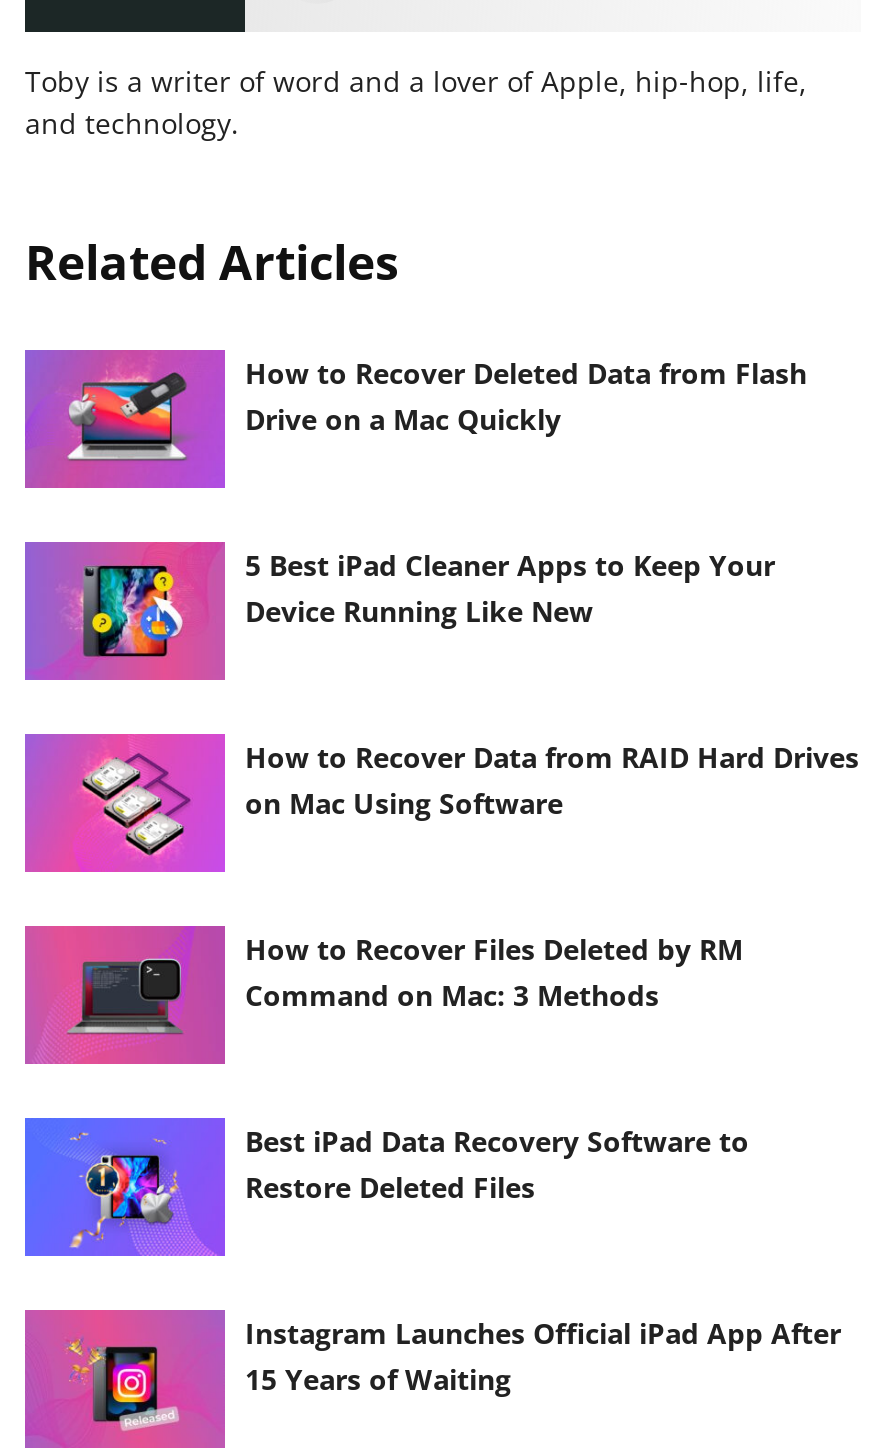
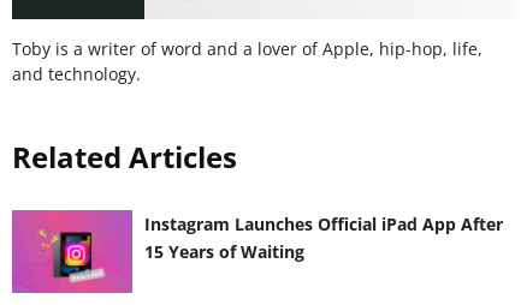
- [image]
- How to Recover Deleted Data from Flash
- Drive on a Mac Quickly

- [image]
- 5 Best iPad Cleaner Apps to Keep Your
- Device Running Like New

- [image]
- How to Recover Data from RAID Hard Drives
- on Mac Using Software

- [image]
- How to Recover Files Deleted by RM
- Command on Mac: 3 Methods

- [image]
- Best iPad Data Recovery Software to
- Restore Deleted Files
